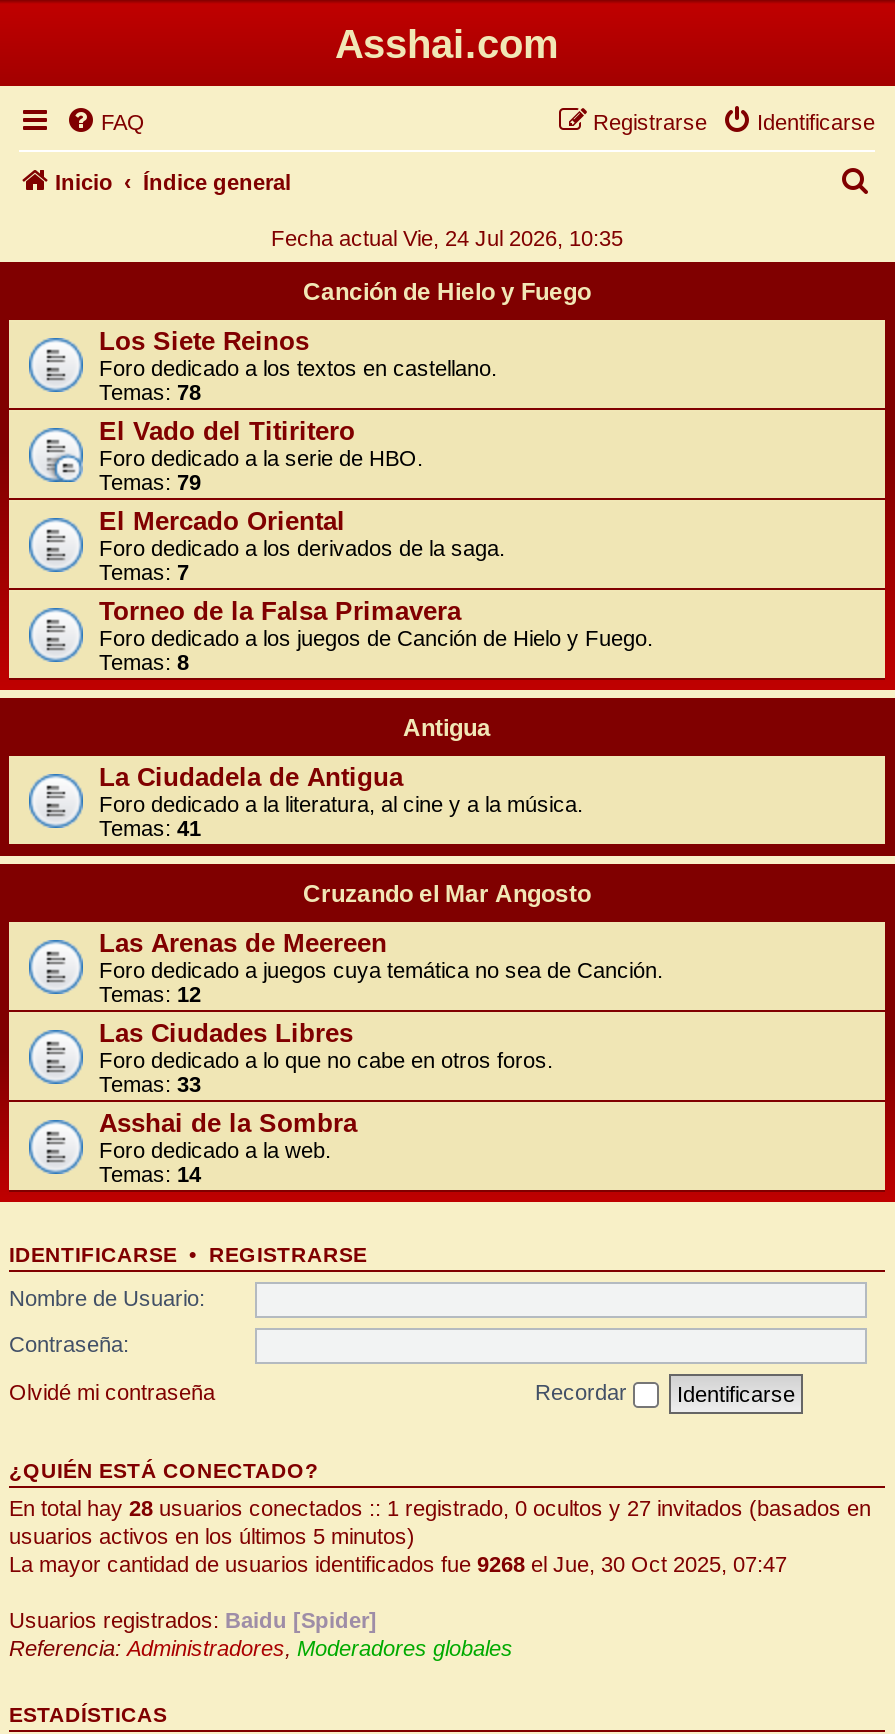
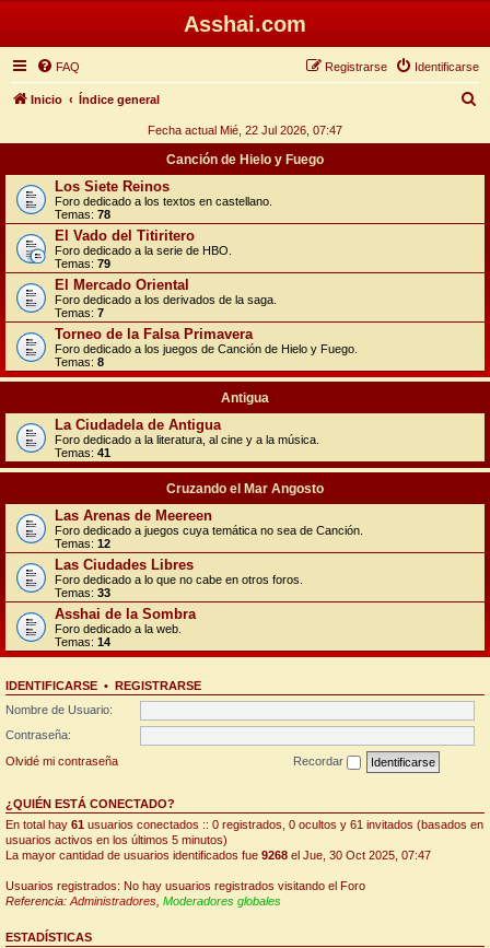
- Fecha actual Vie, 24 Jul 2026, 10:35
+ Fecha actual Mié, 22 Jul 2026, 07:47

- En total hay 28 usuarios conectados :: 1 registrado, 0 ocultos y 27 invitados (basados en
+ En total hay 61 usuarios conectados :: 0 registrados, 0 ocultos y 61 invitados (basados en

- Usuarios registrados: Baidu [Spider]
+ Usuarios registrados: No hay usuarios registrados visitando el Foro
